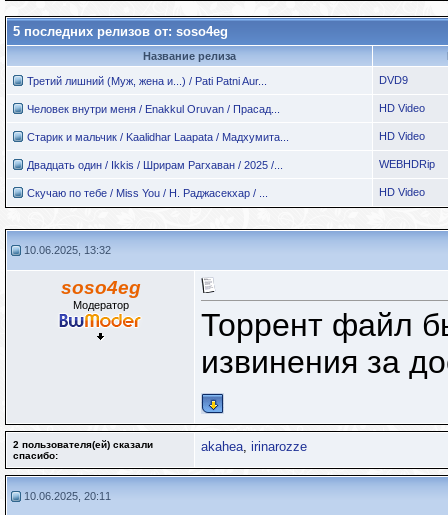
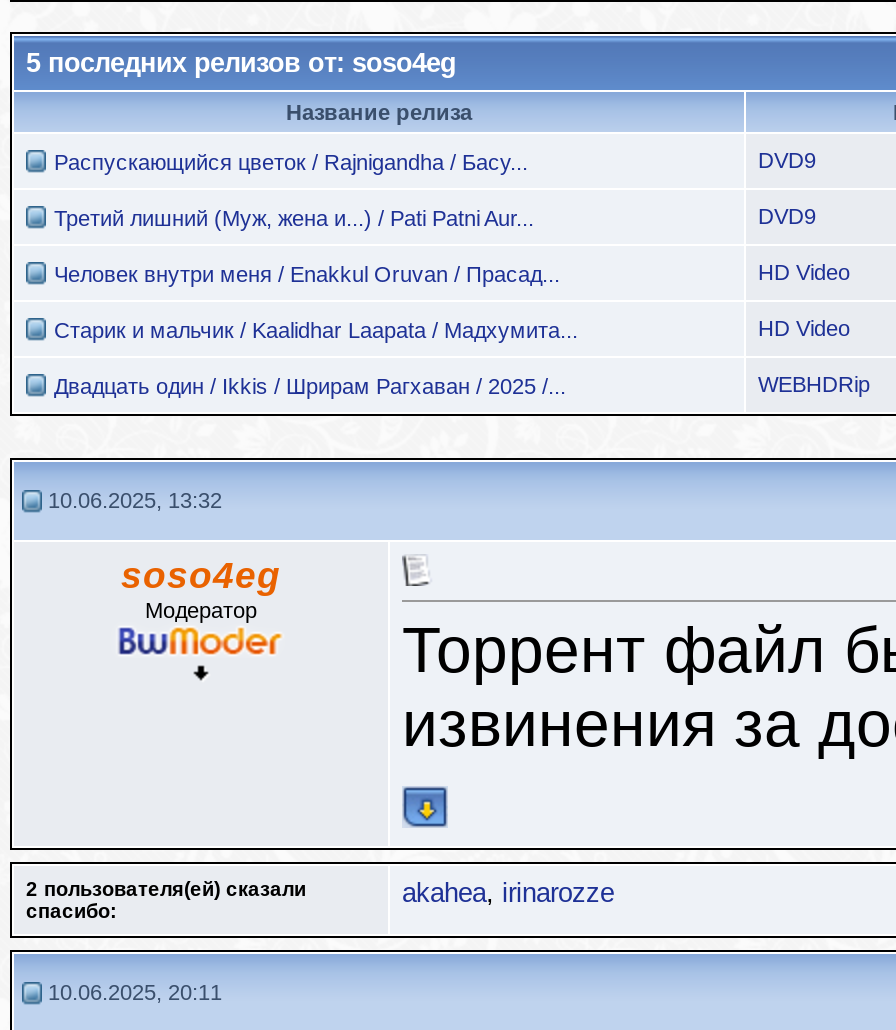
+ Распускающийся цветок / Rajnigandha / Басу...
+ DVD9

moved down: Третий лишний (Муж, жена и...) / Pati Patni Aur... | DVD9 | Человек внутри меня / Enakkul Oruvan / Прасад... | HD Video | Старик и мальчик / Kaalidhar Laapata / Мадхумита... | HD Video | Двадцать один / Ikkis / Шрирам Рагхаван / 2025 /... | WEBHDRip

- Скучаю по тебе / Miss You / Н. Раджасекхар / ...
- HD Video
